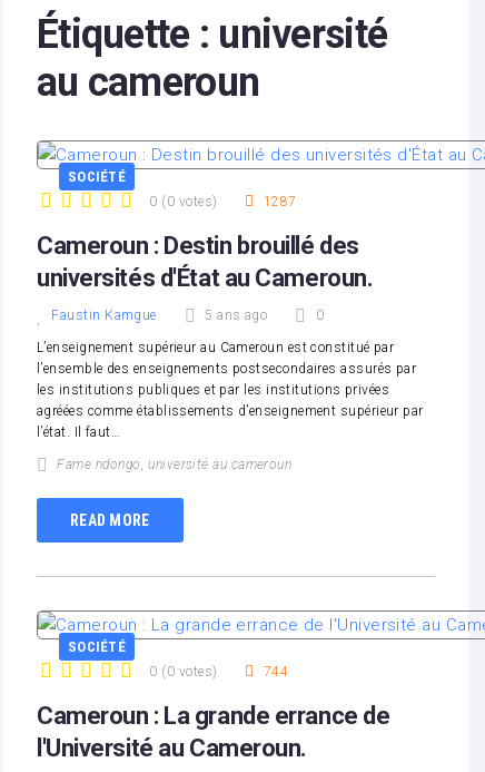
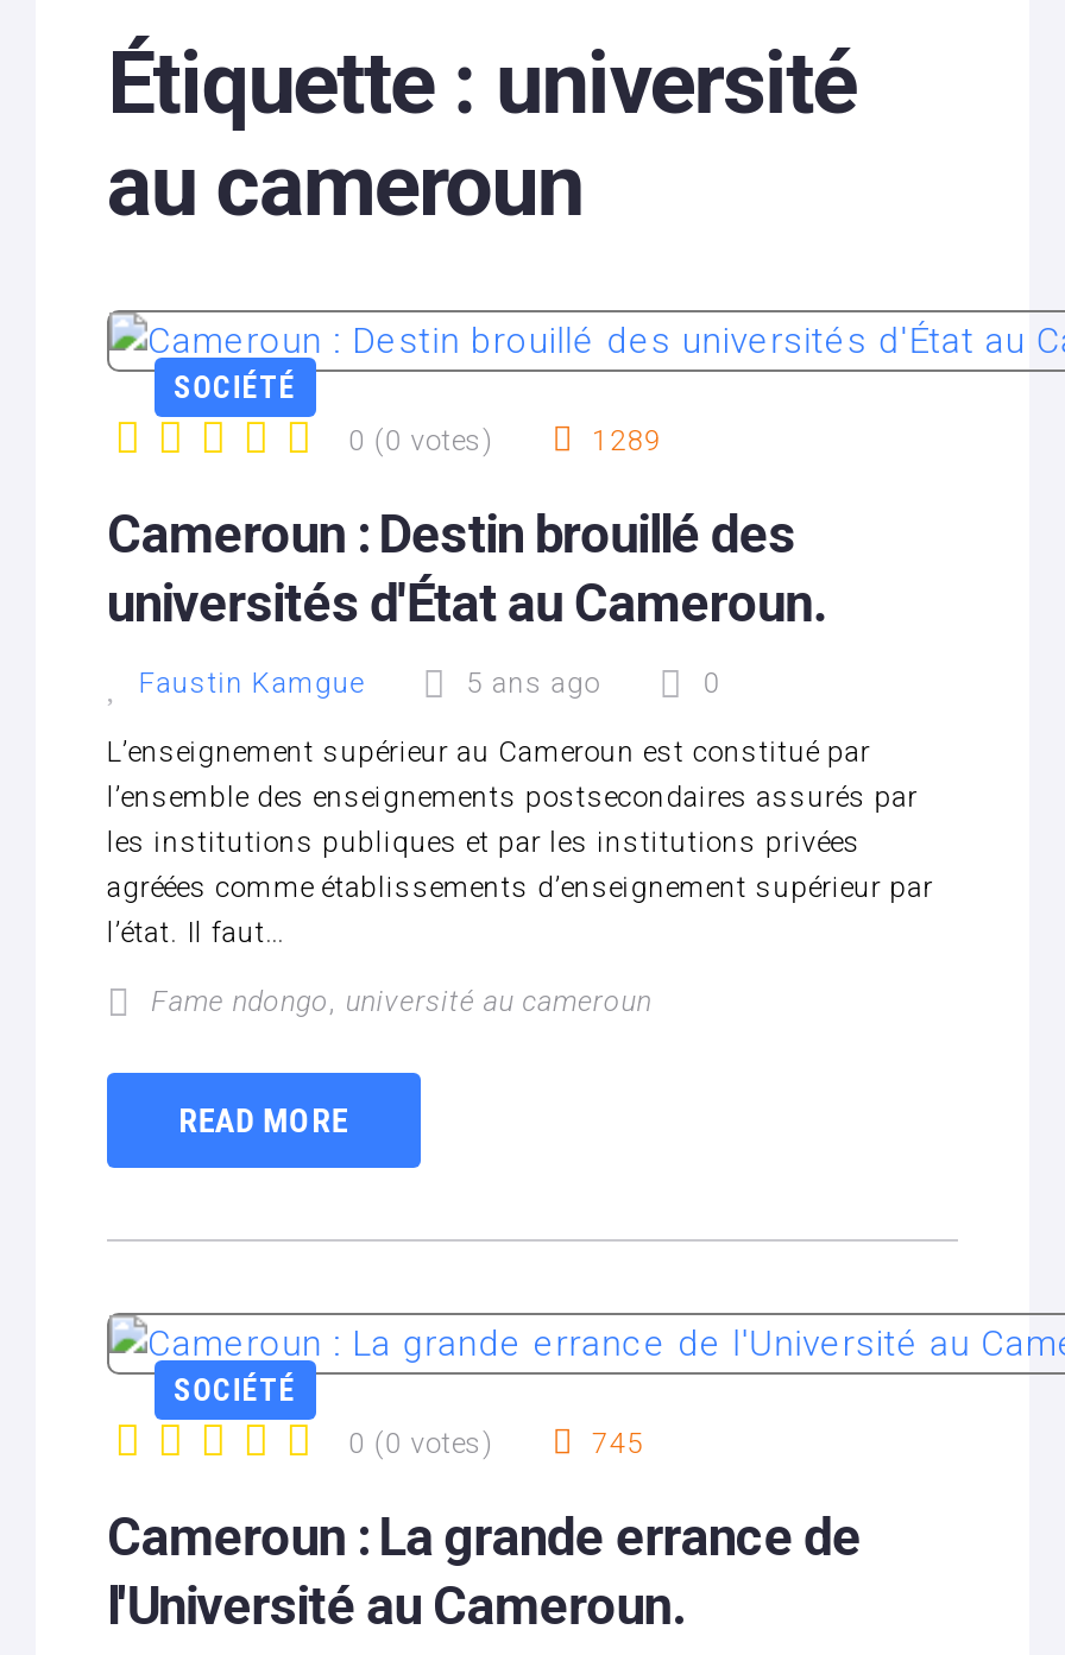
- 1287
+ 1289

- 744
+ 745
